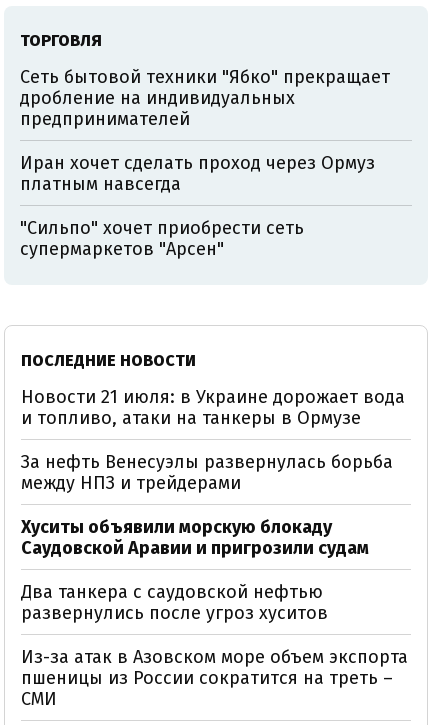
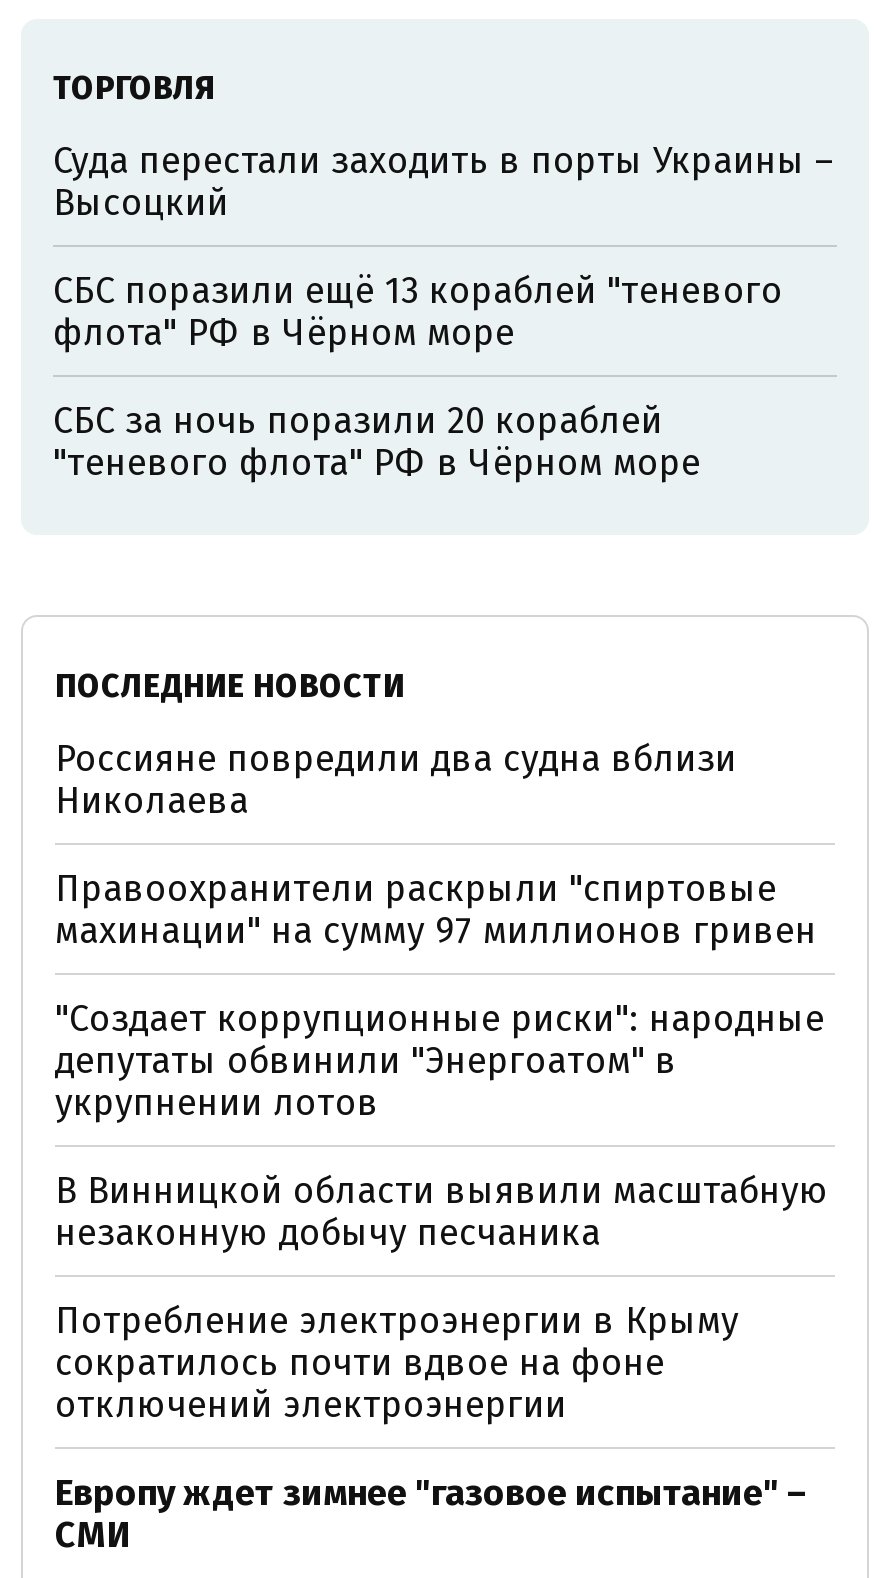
- Сеть бытовой техники "Ябко" прекращает
- дробление на индивидуальных
- предпринимателей
+ Суда перестали заходить в порты Украины –
+ Высоцкий

- Иран хочет сделать проход через Ормуз
- платным навсегда
+ СБС поразили ещё 13 кораблей "теневого
+ флота" РФ в Чёрном море

- "Сильпо" хочет приобрести сеть
- супермаркетов "Арсен"
+ СБС за ночь поразили 20 кораблей
+ "теневого флота" РФ в Чёрном море

moved up: ПОСЛЕДНИЕ НОВОСТИ

- Новости 21 июля: в Украине дорожает вода
- и топливо, атаки на танкеры в Ормузе
- За нефть Венесуэлы развернулась борьба
- между НПЗ и трейдерами
- Хуситы объявили морскую блокаду
- Саудовской Аравии и пригрозили судам
- Два танкера с саудовской нефтью
- развернулись после угроз хуситов
- Из-за атак в Азовском море объем экспорта
- пшеницы из России сократится на треть –
+ Россияне повредили два судна вблизи
+ Николаева
+ Правоохранители раскрыли "спиртовые
+ махинации" на сумму 97 миллионов гривен
+ "Создает коррупционные риски": народные
+ депутаты обвинили "Энергоатом" в
+ укрупнении лотов
+ В Винницкой области выявили масштабную
+ незаконную добычу песчаника
+ Потребление электроэнергии в Крыму
+ сократилось почти вдвое на фоне
+ отключений электроэнергии
+ Европу ждет зимнее "газовое испытание" –
